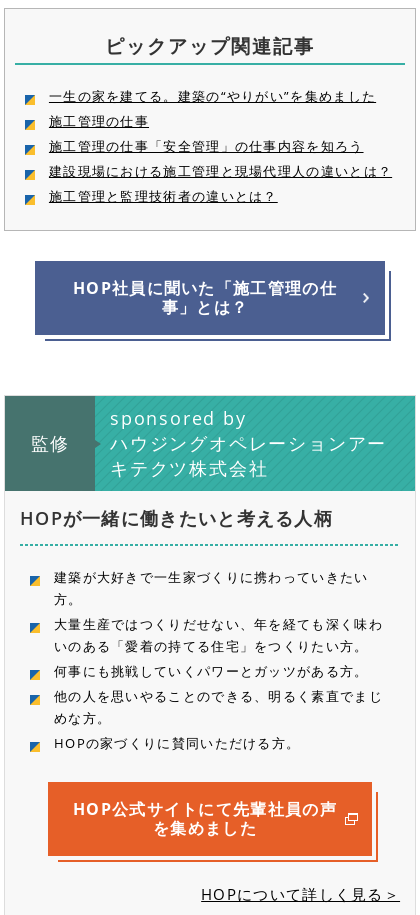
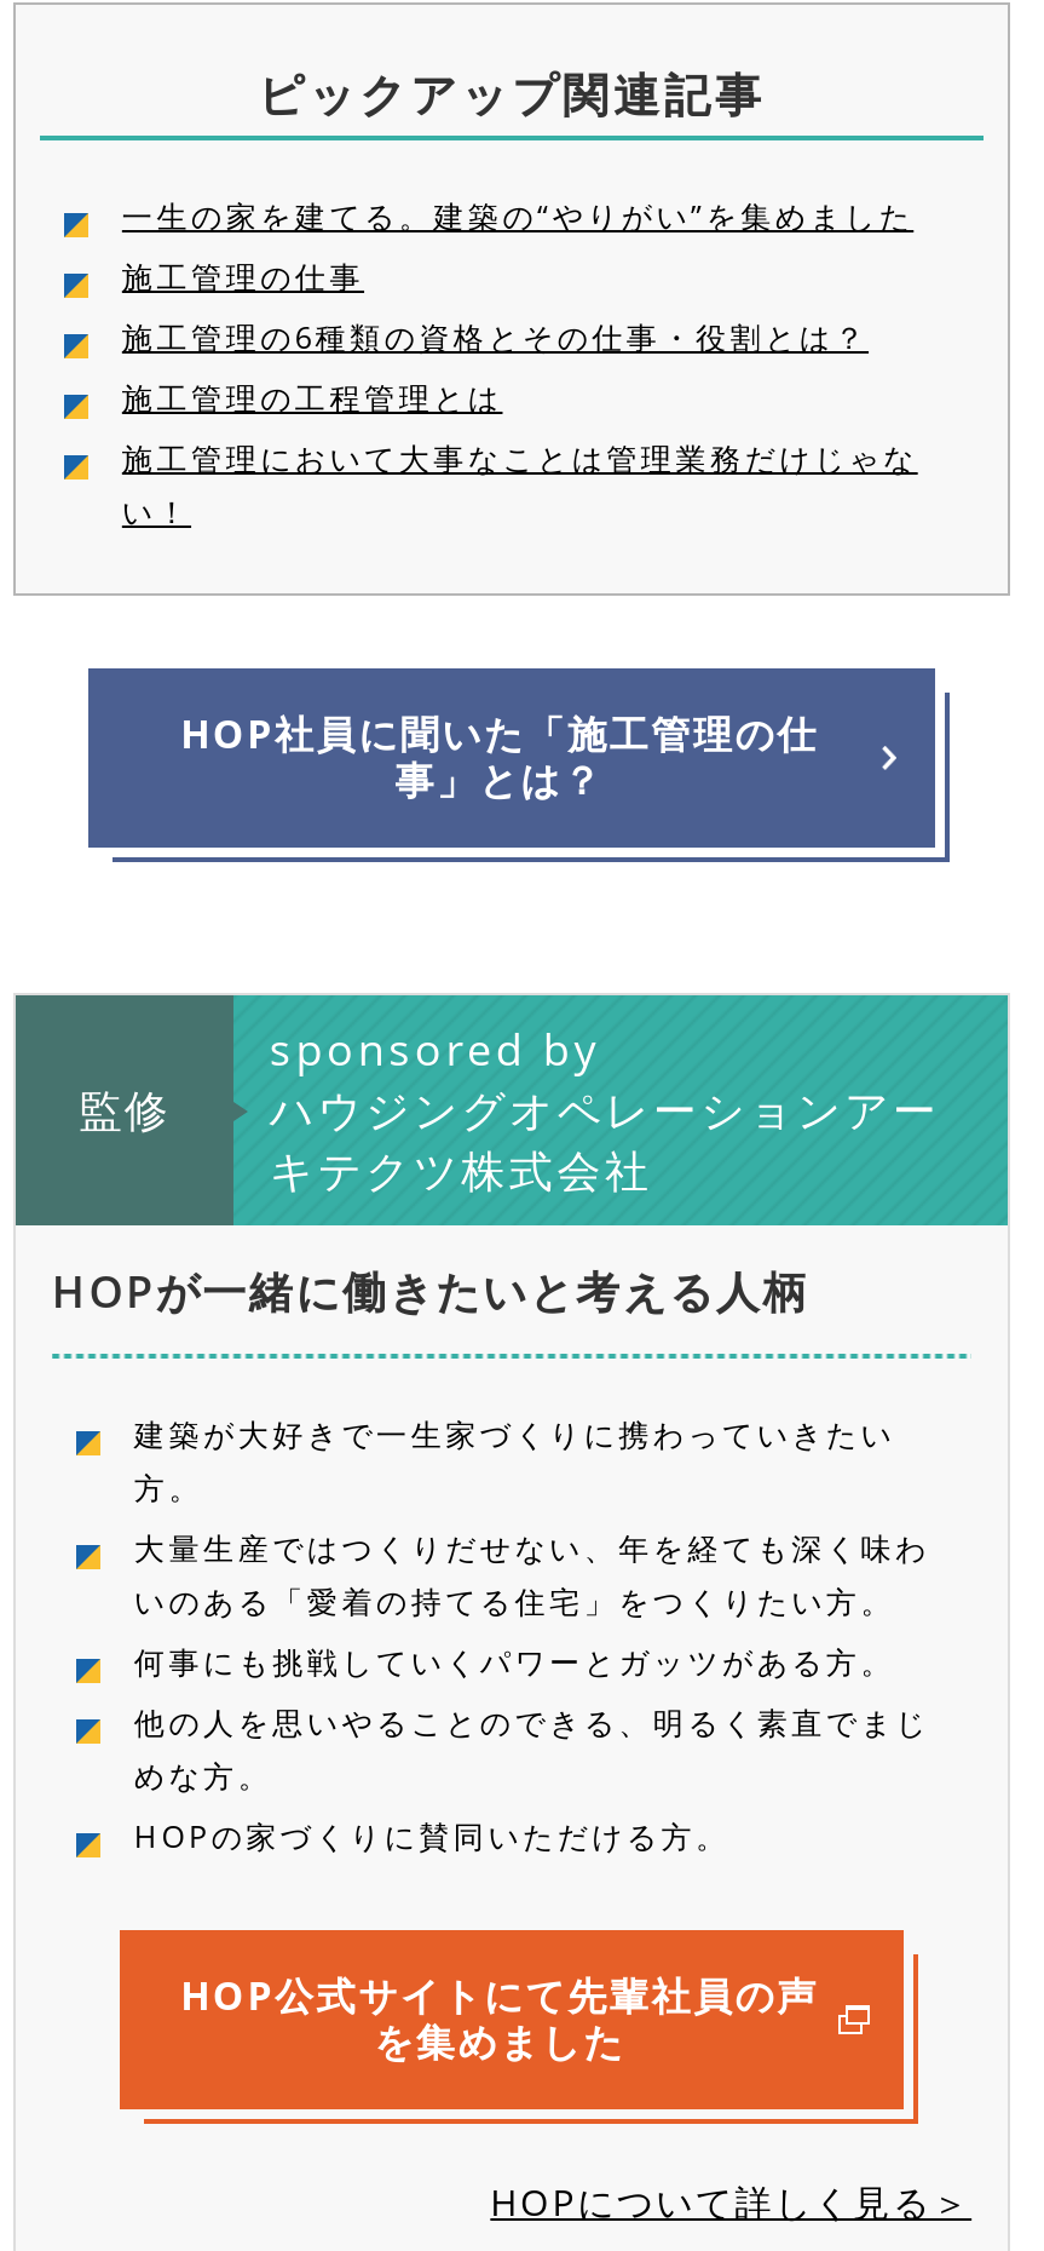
- 施工管理の仕事「安全管理」の仕事内容を知ろう
- 建設現場における施工管理と現場代理人の違いとは？
- 施工管理と監理技術者の違いとは？
+ 施工管理の6種類の資格とその仕事・役割とは？
+ 施工管理の工程管理とは
+ 施工管理において大事なことは管理業務だけじゃな
+ い！
